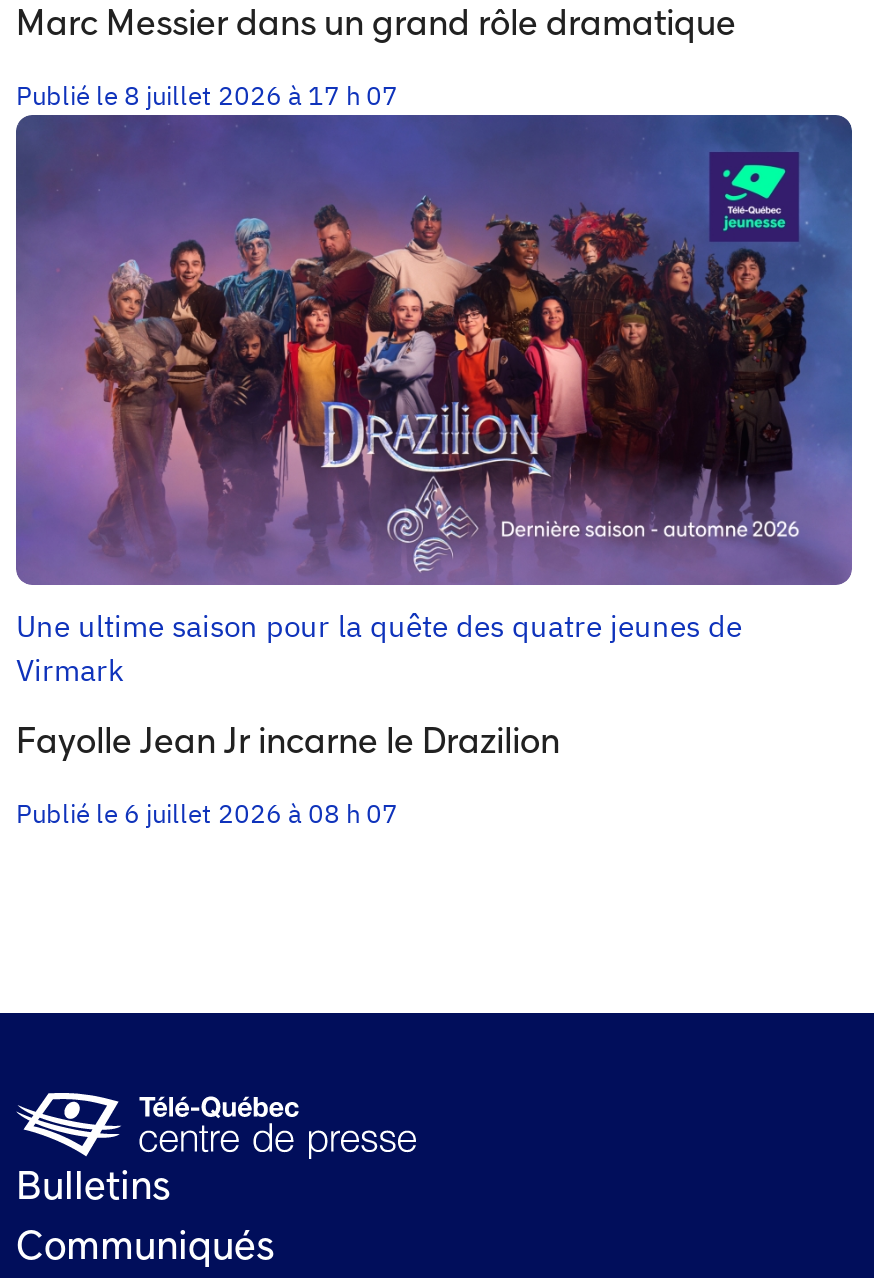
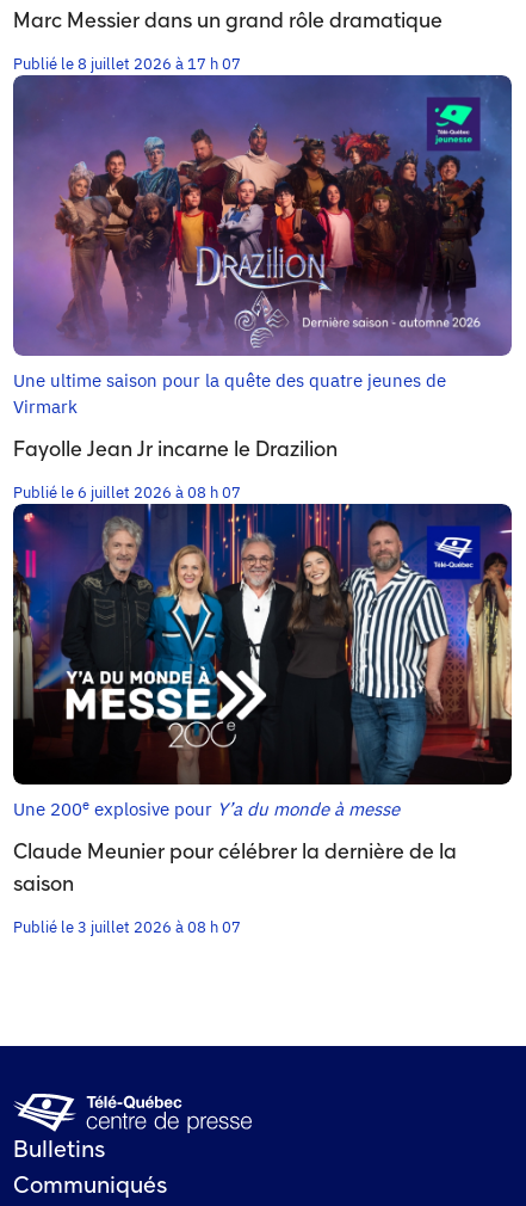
+ [image]
+ Une 200e explosive pour Y’a du monde à messe
+ Claude Meunier pour célébrer la dernière de la
+ saison
+ Publié le 3 juillet 2026 à 08 h 07
